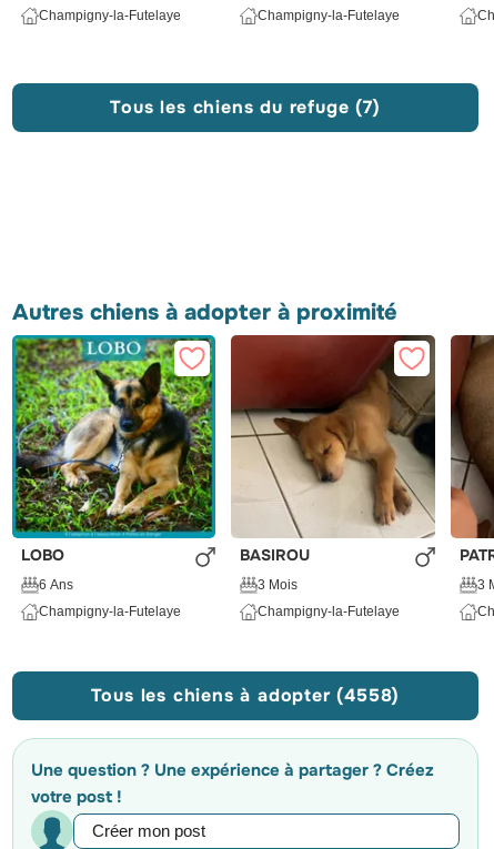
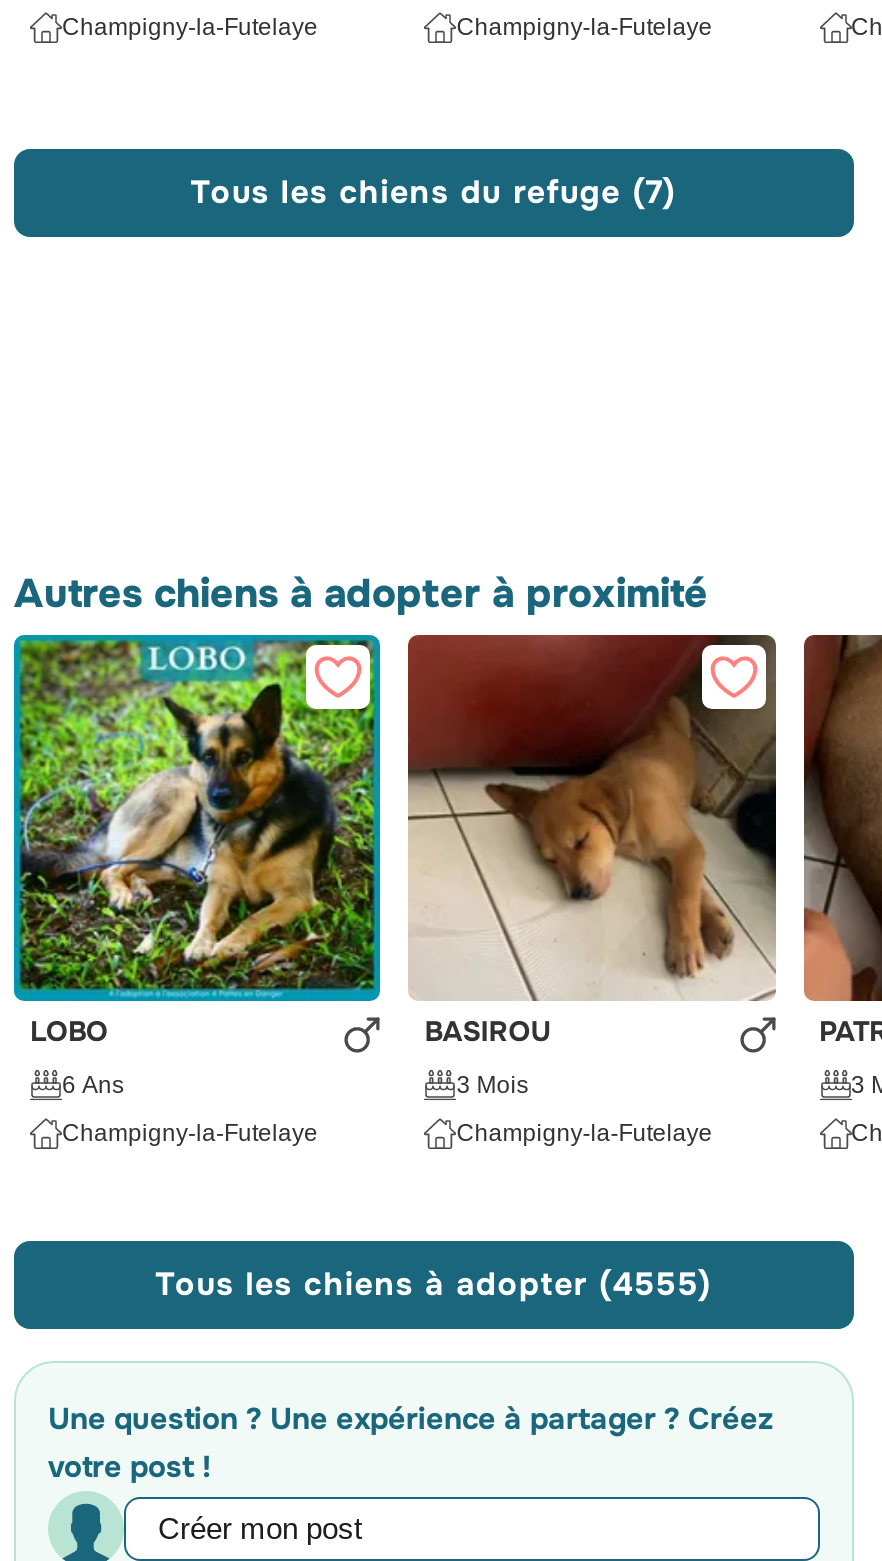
- Tous les chiens à adopter (4558)
+ Tous les chiens à adopter (4555)
